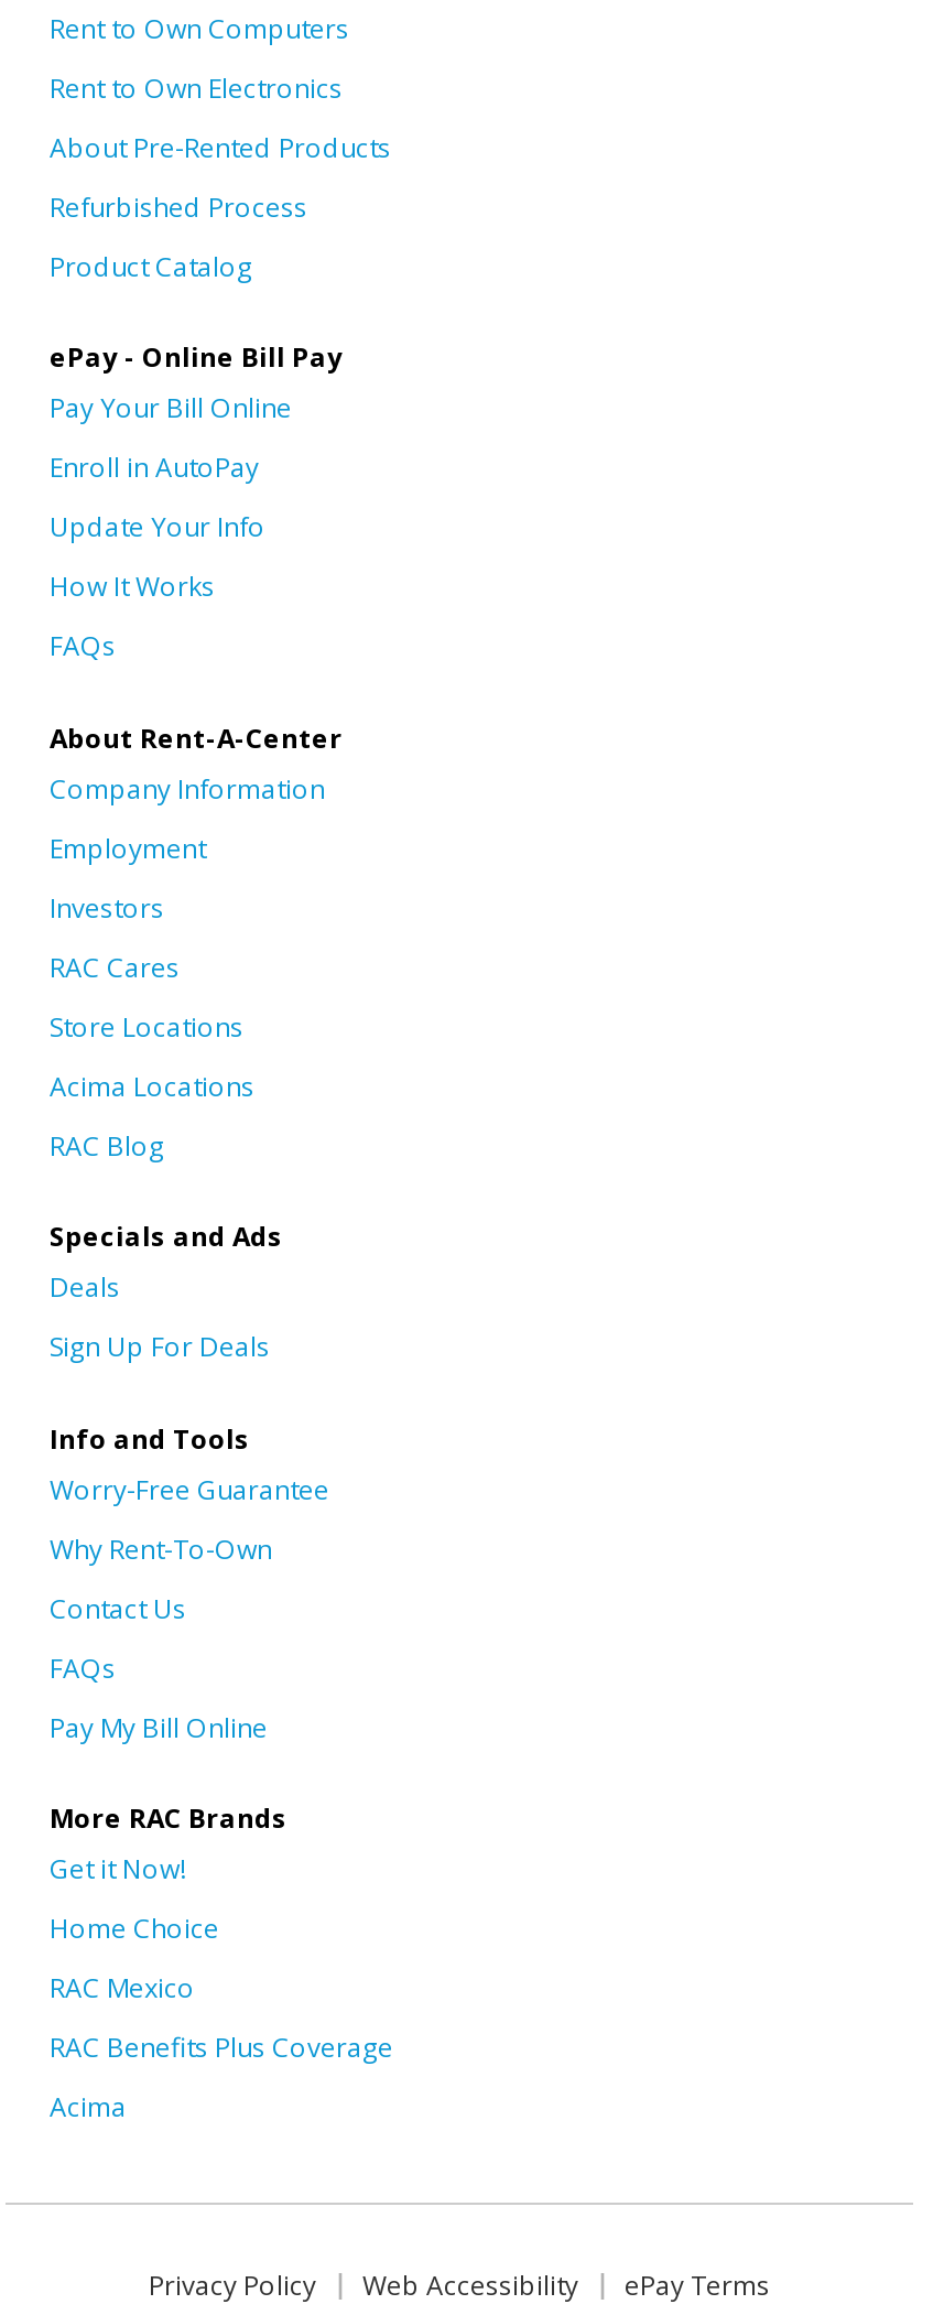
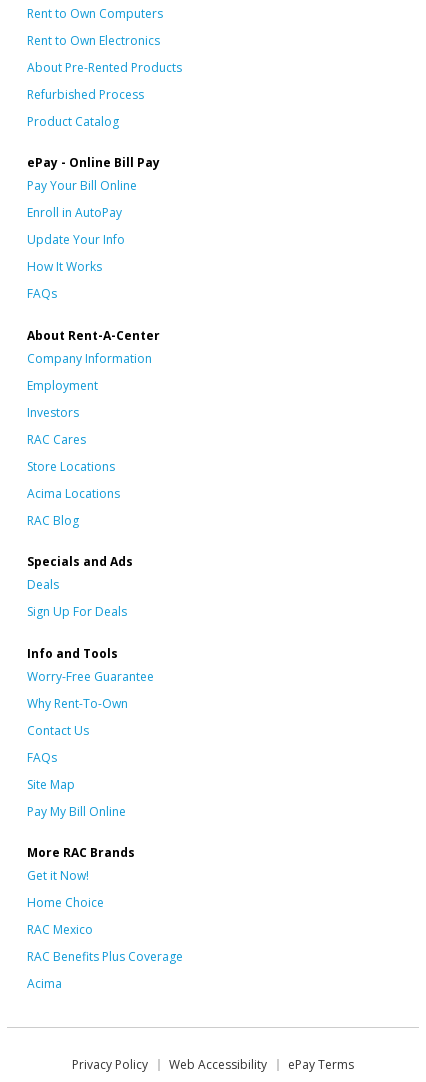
+ Site Map
